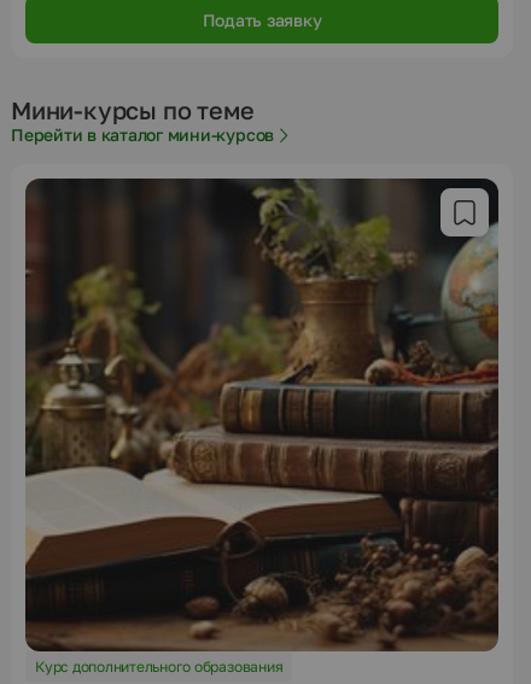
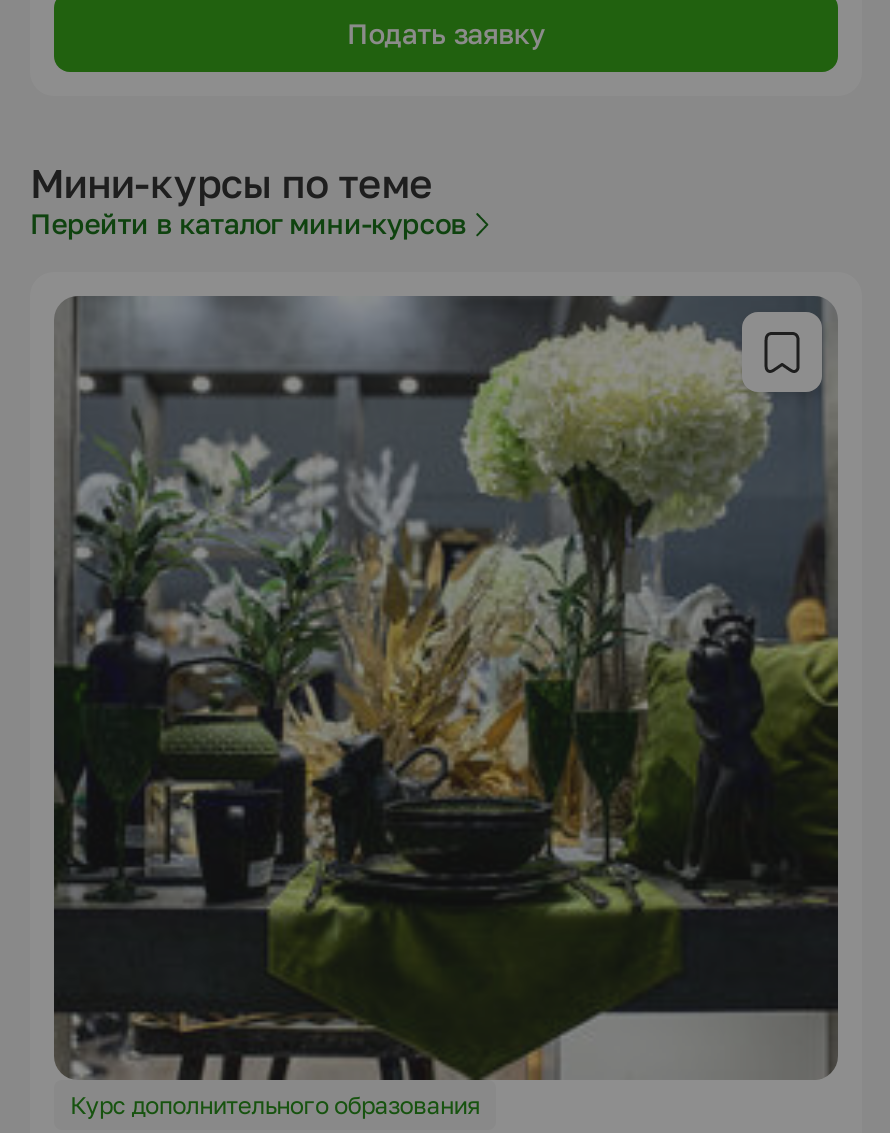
- [image]
+ [image]
